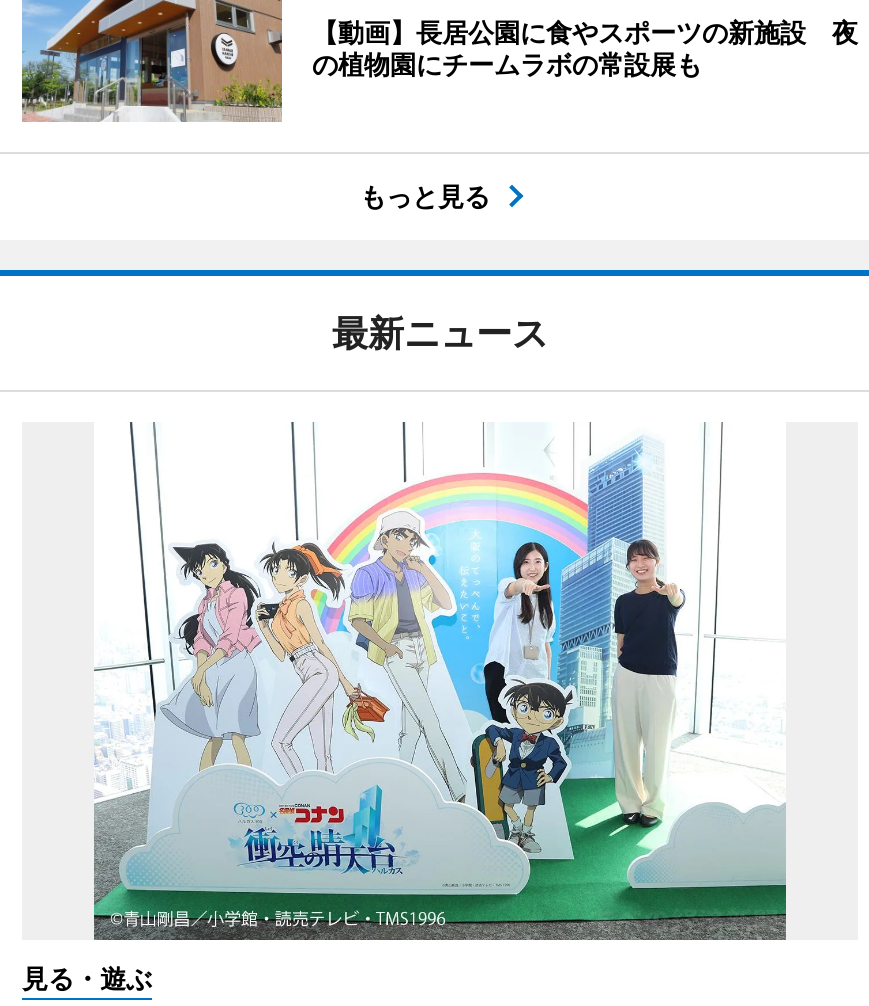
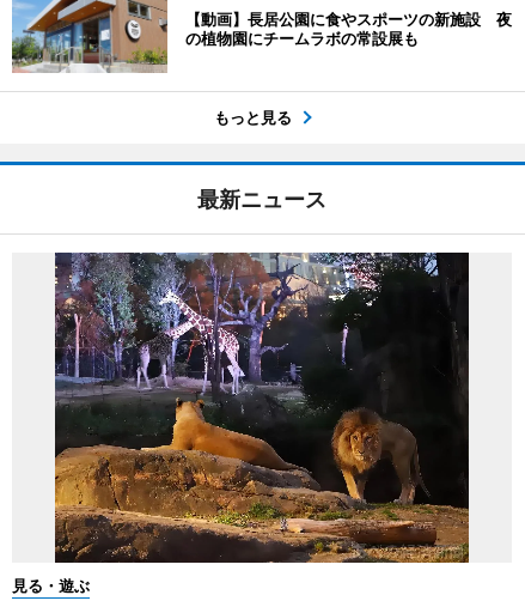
- [image]
+ [image]
